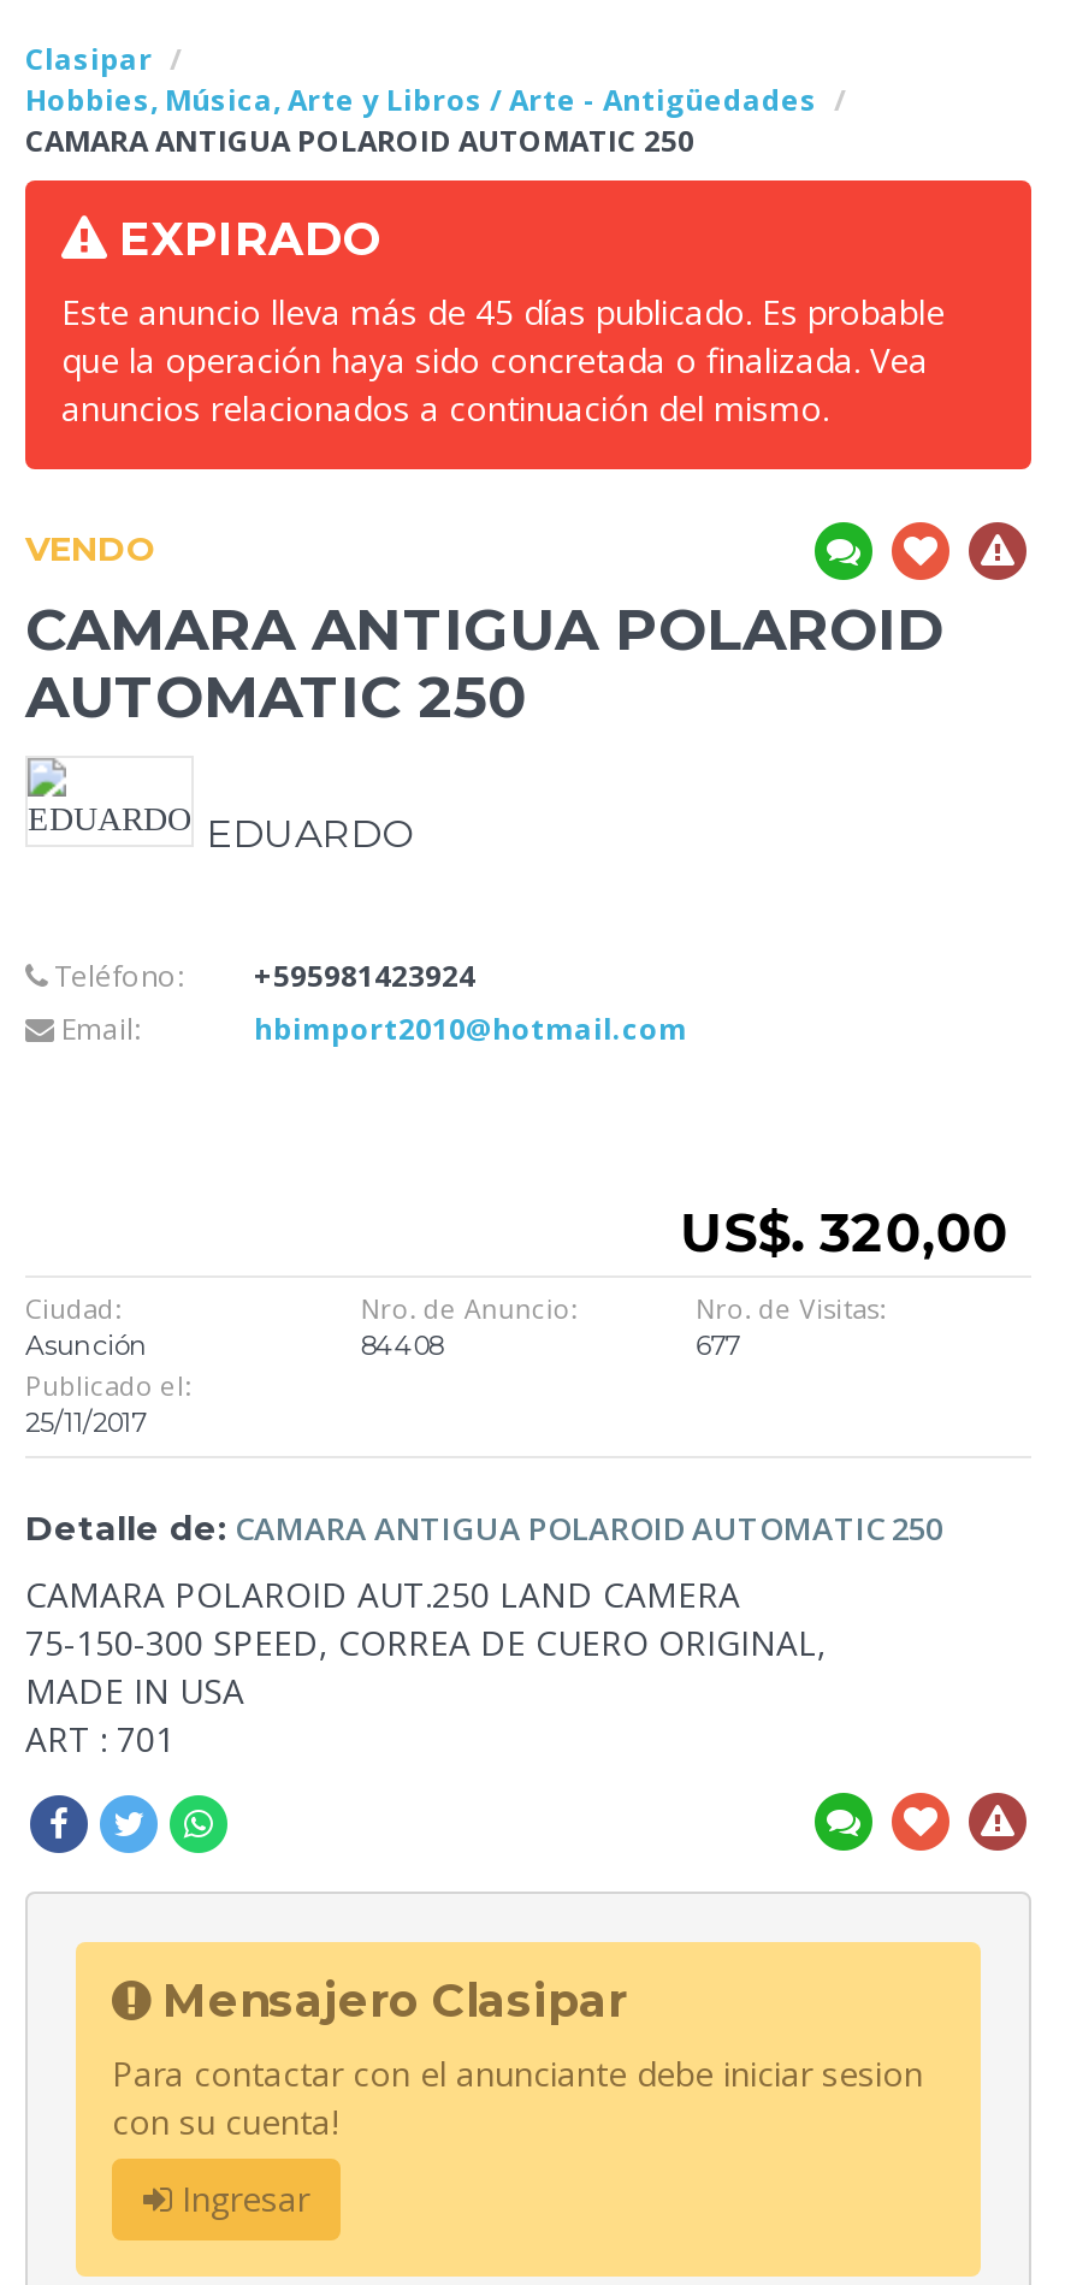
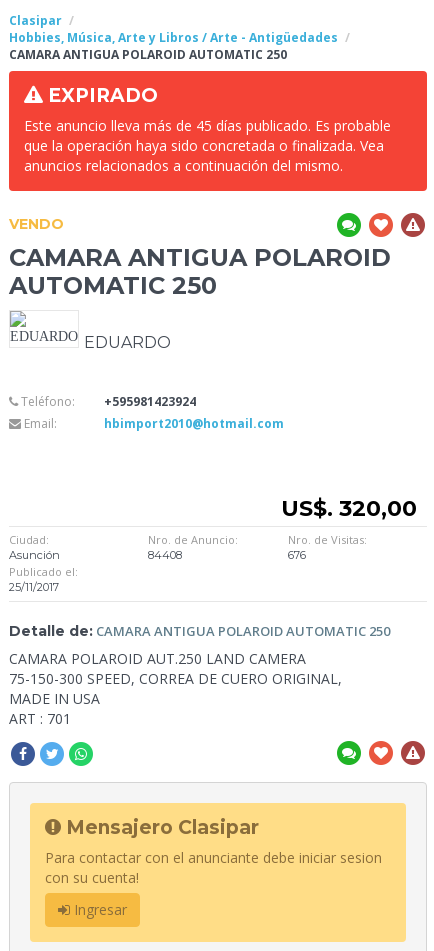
- 677
+ 676
